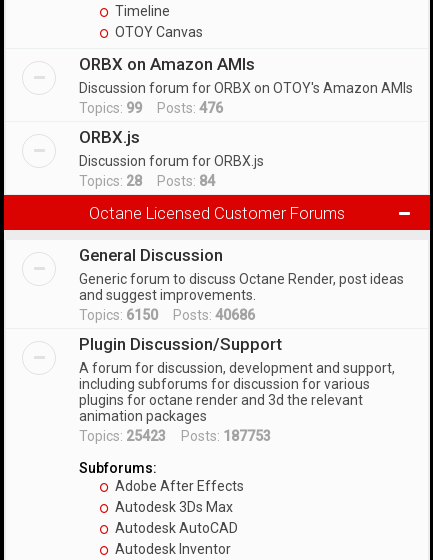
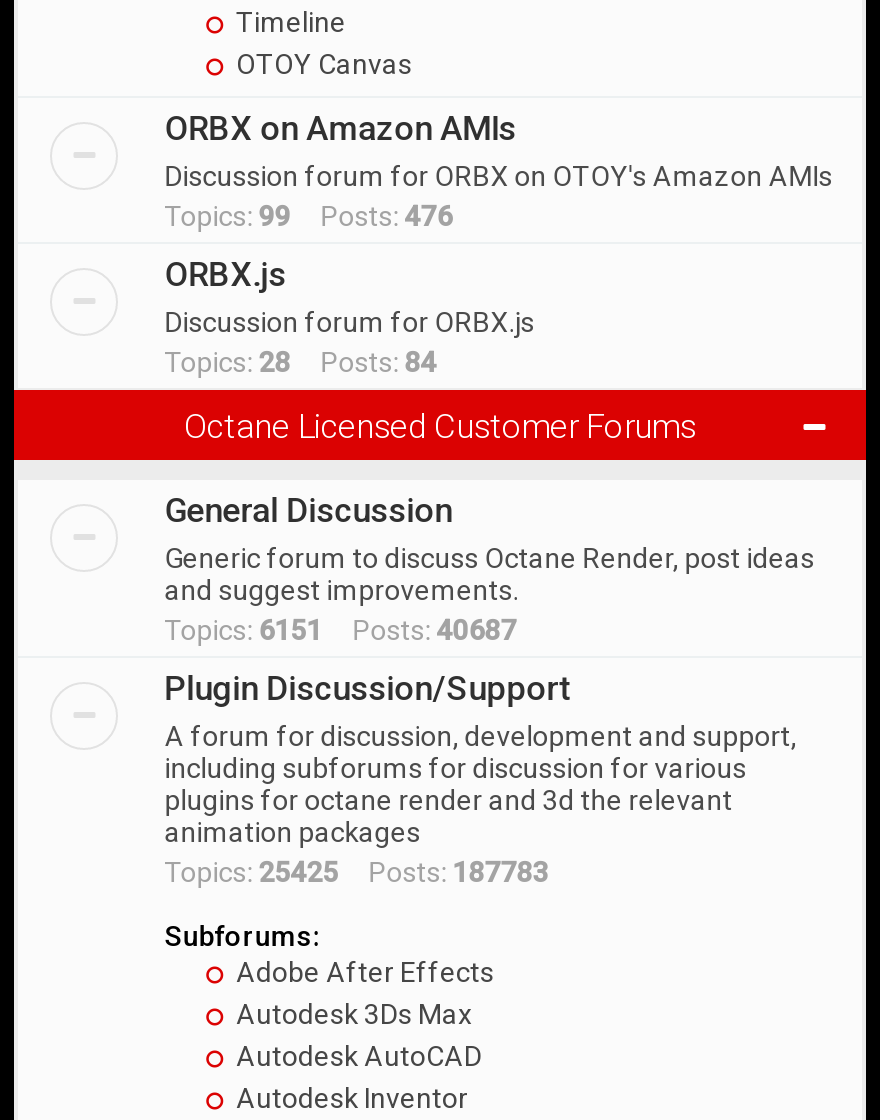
- Topics: 6150 Posts: 40686
+ Topics: 6151 Posts: 40687

- Topics: 25423 Posts: 187753
+ Topics: 25425 Posts: 187783
